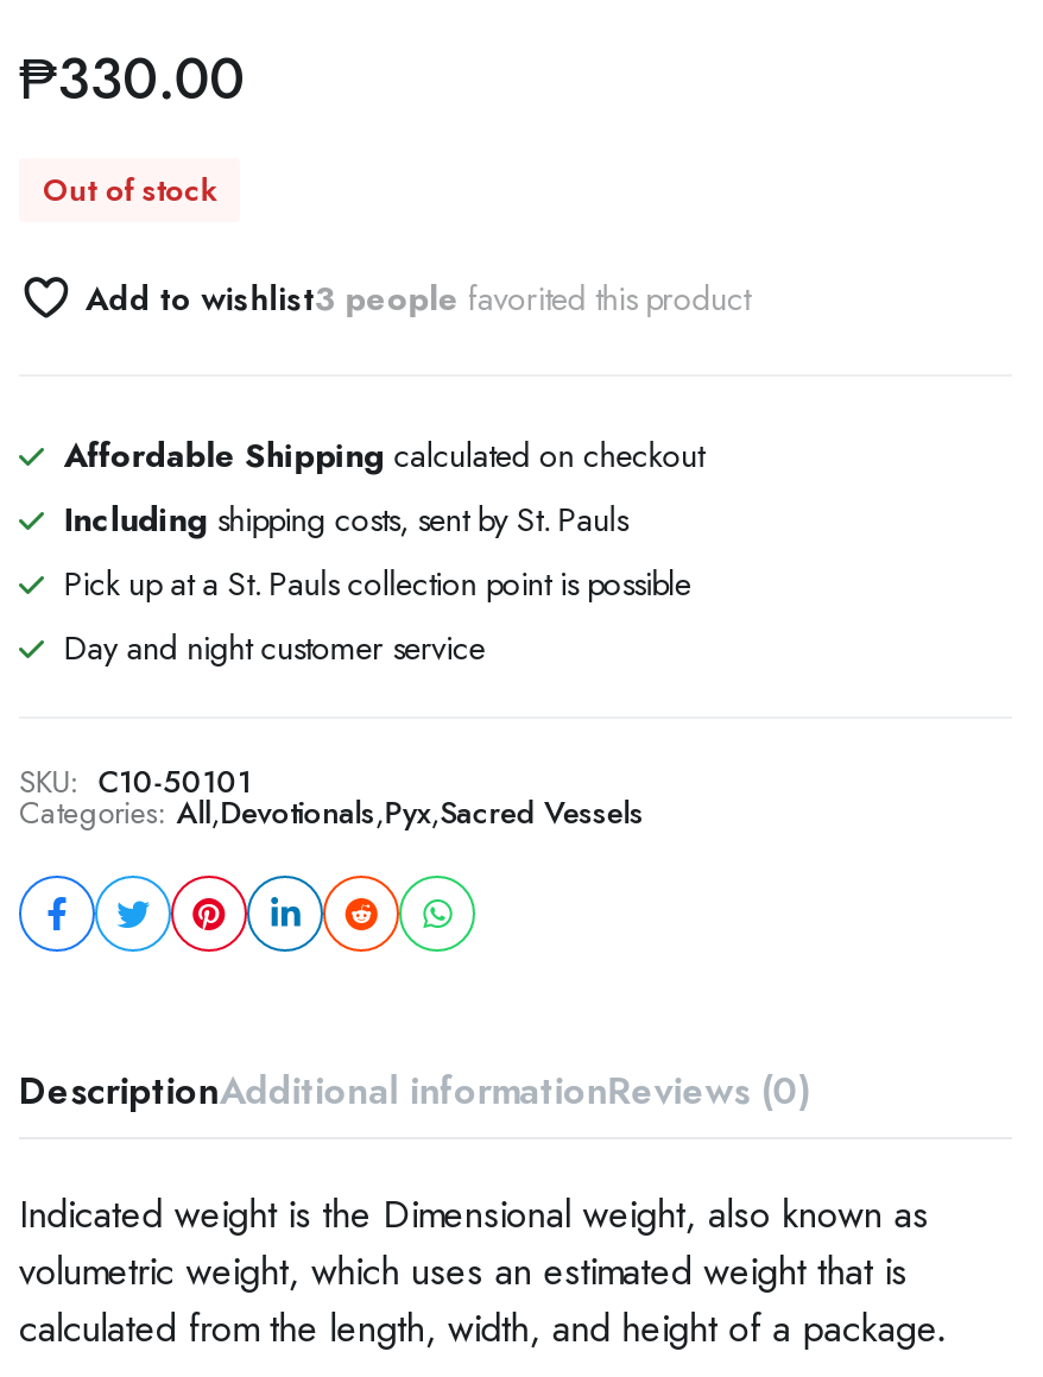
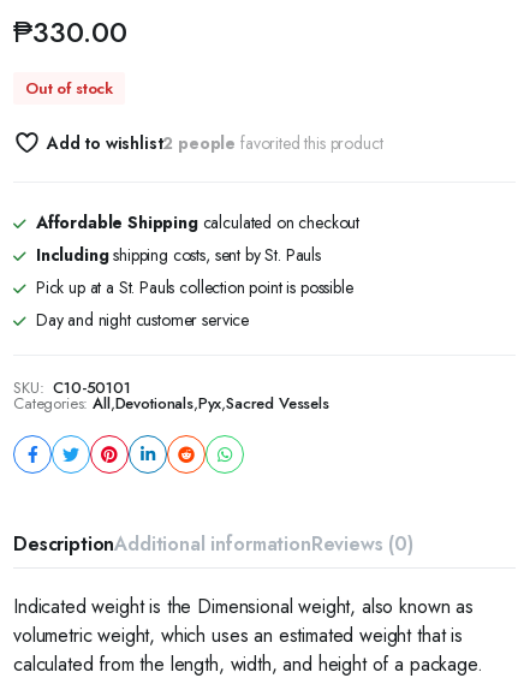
- Add to wishlist3 people favorited this product
+ Add to wishlist2 people favorited this product
